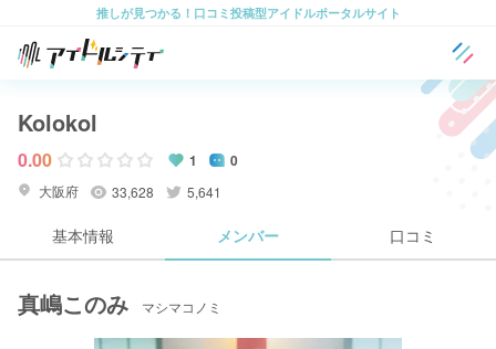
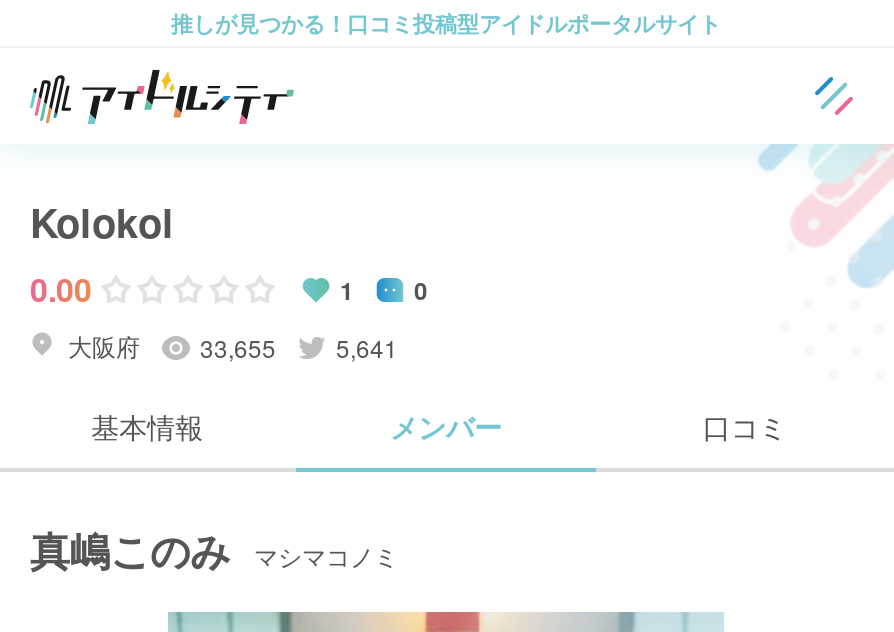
- 大阪府 33,628 5,641
+ 大阪府 33,655 5,641
